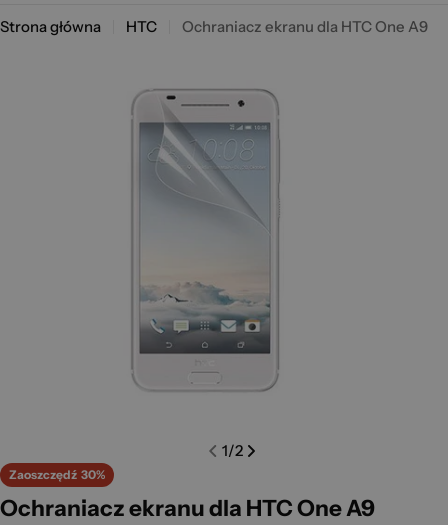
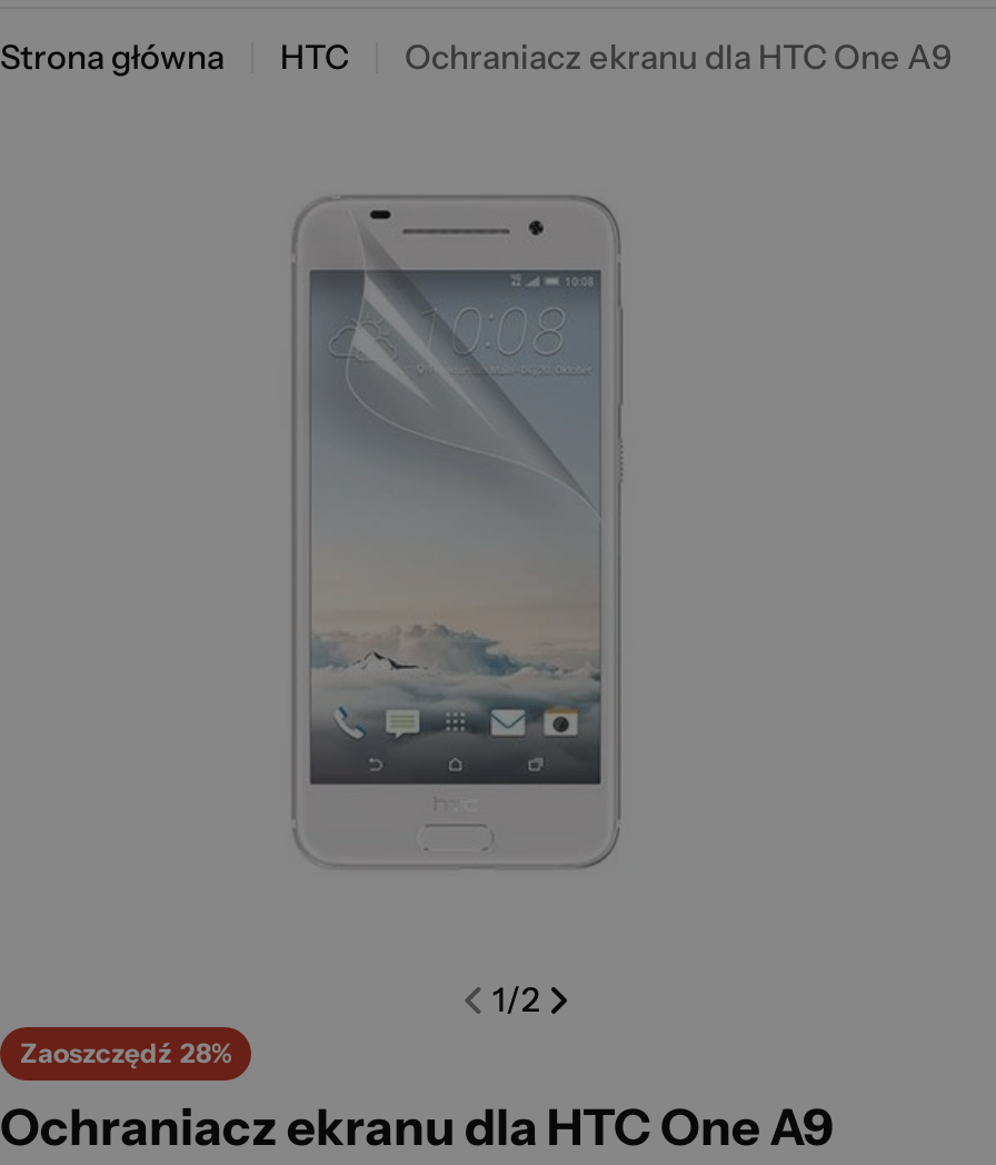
- Zaoszczędź 30%
+ Zaoszczędź 28%
